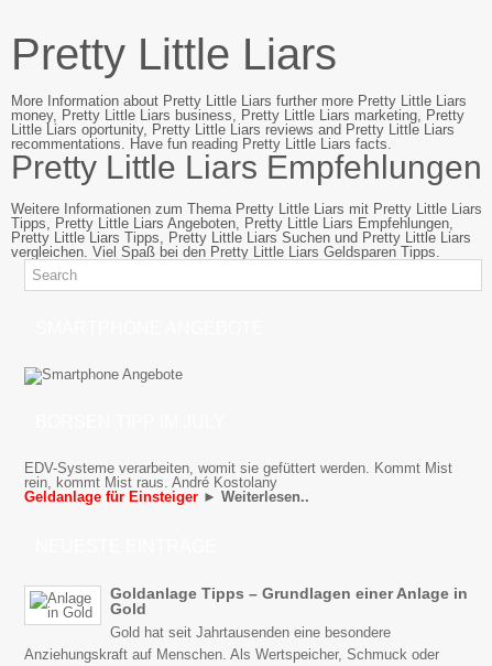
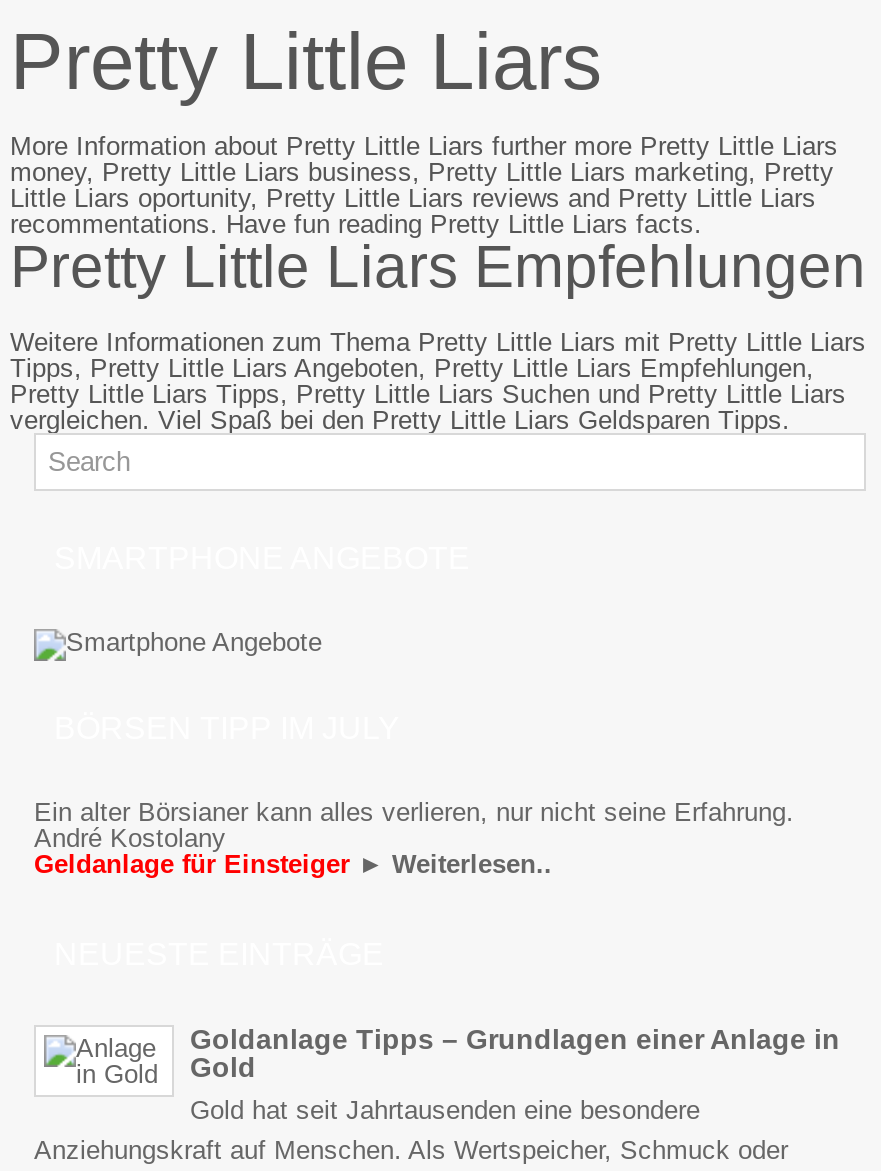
- EDV-Systeme verarbeiten, womit sie gefüttert werden. Kommt Mist
- rein, kommt Mist raus. André Kostolany
+ Ein alter Börsianer kann alles verlieren, nur nicht seine Erfahrung.
+ André Kostolany
